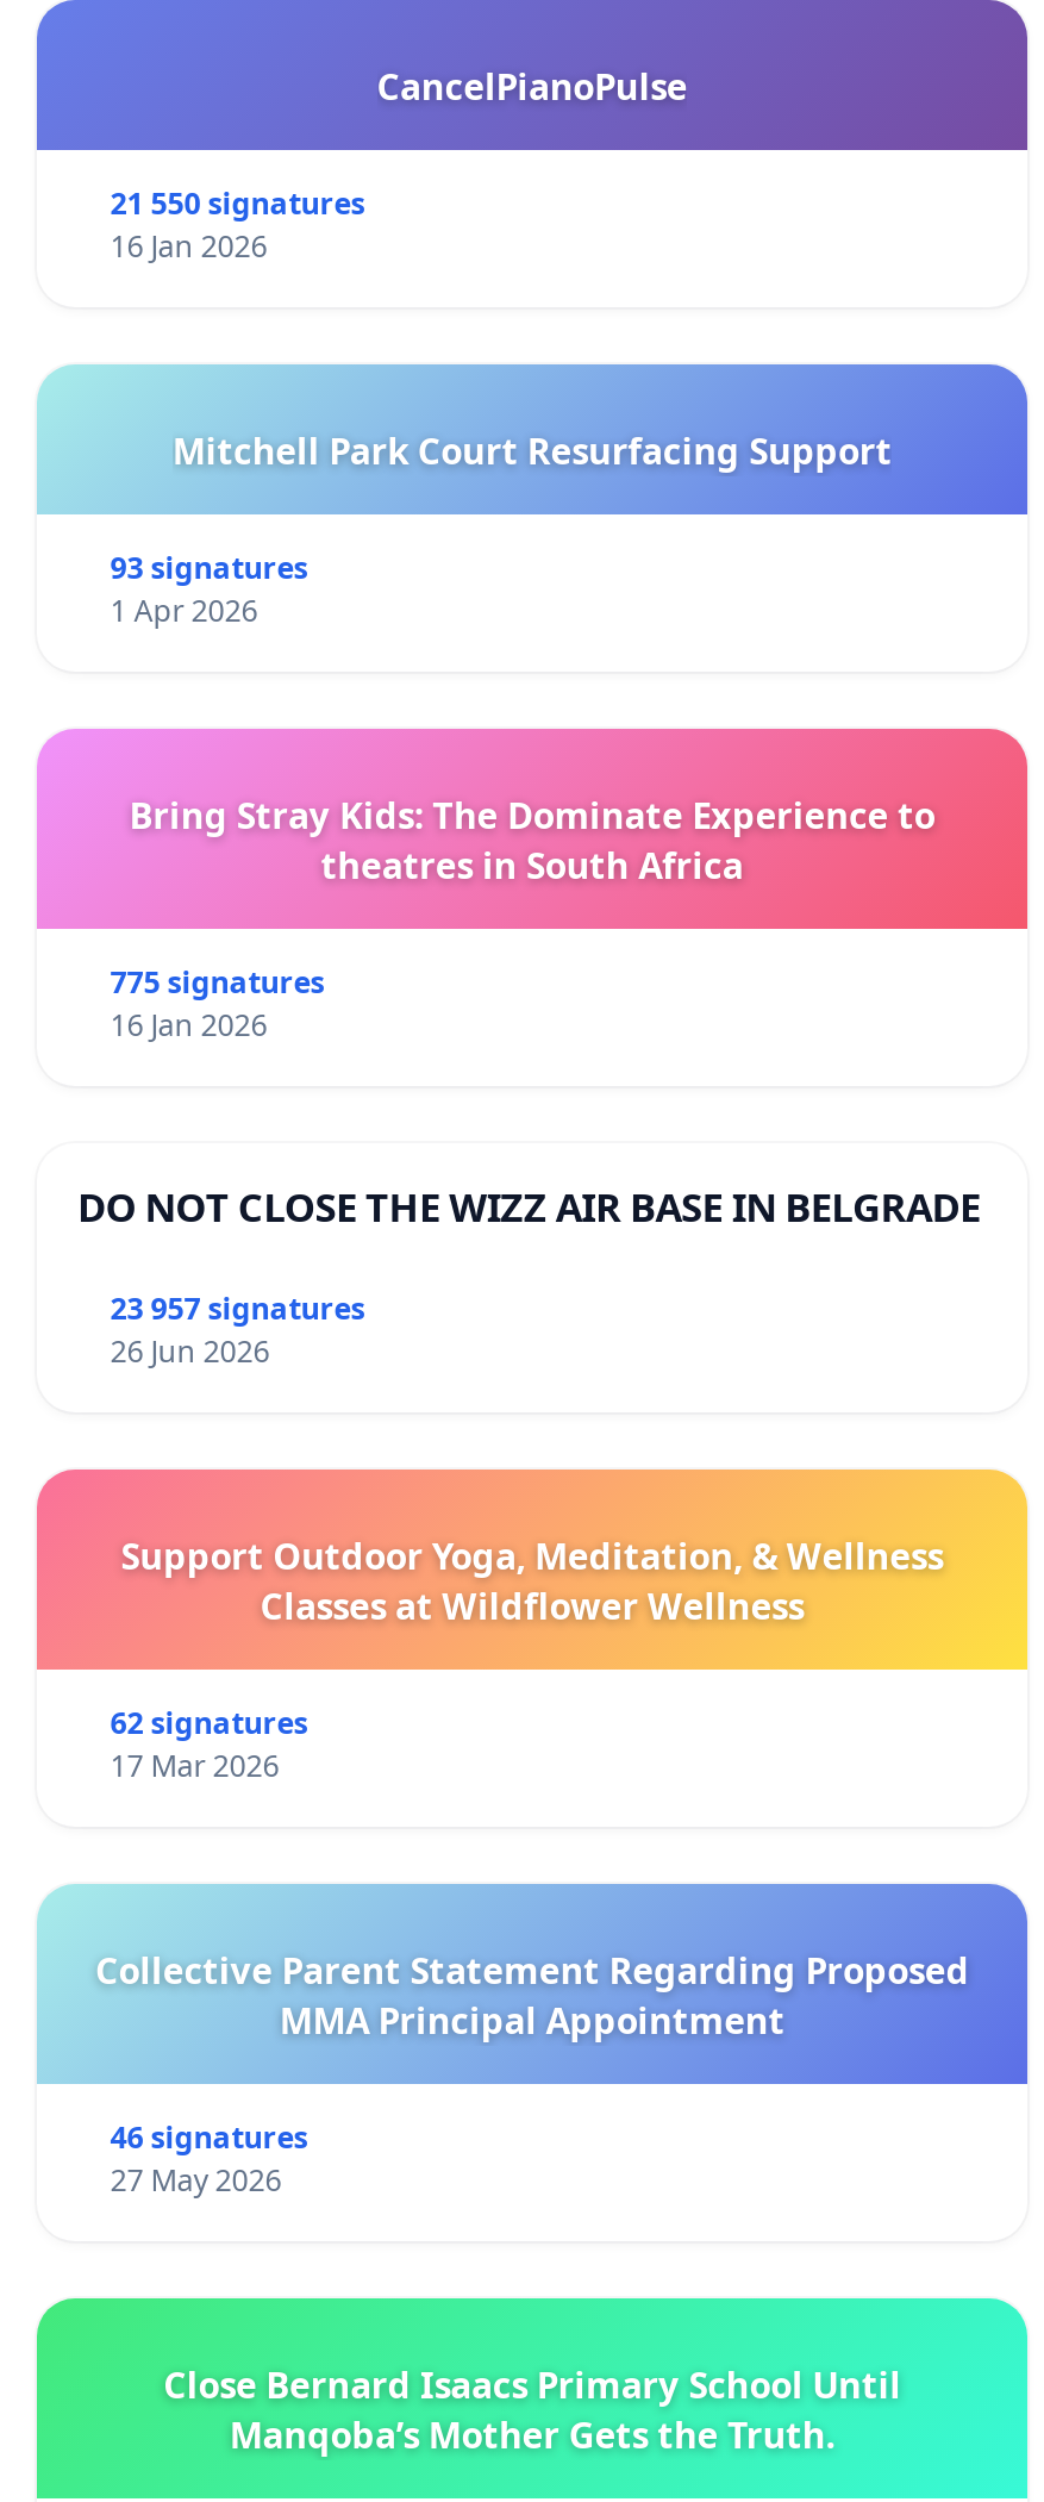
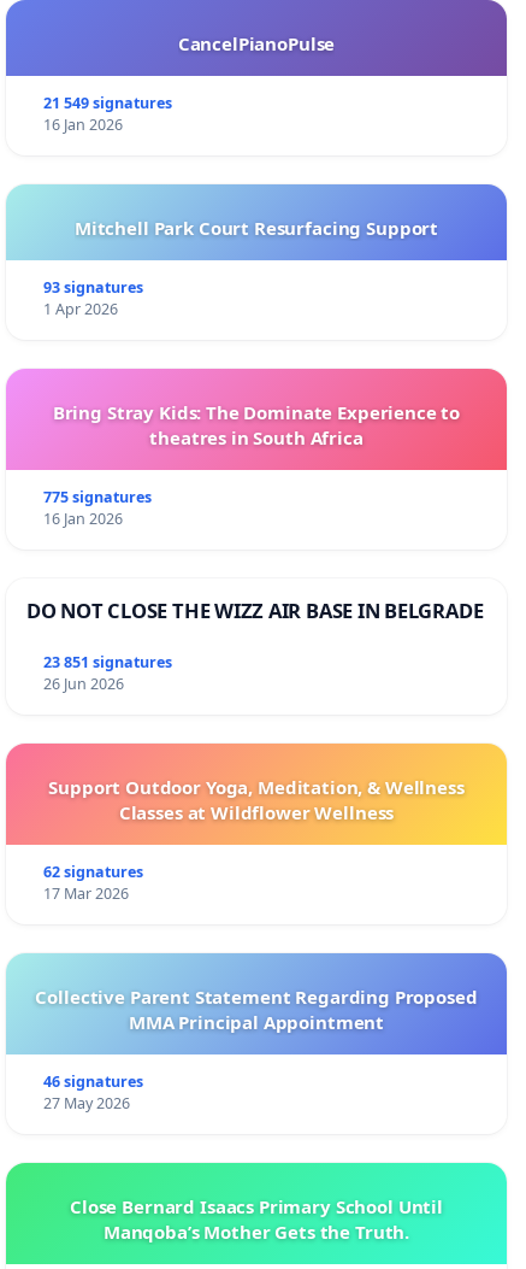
- 21 550 signatures
+ 21 549 signatures

- 23 957 signatures
+ 23 851 signatures
